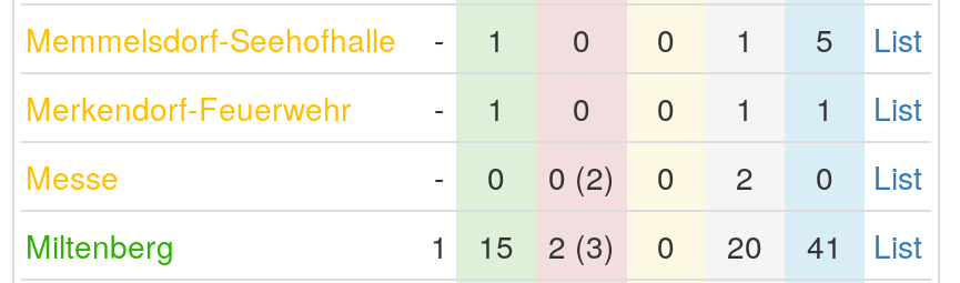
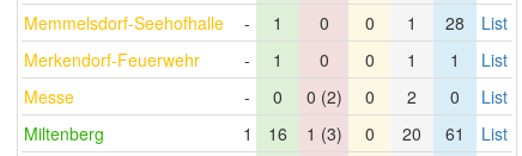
- 5
+ 28

- 15
+ 16

- 2 (3)
+ 1 (3)

- 41
+ 61
